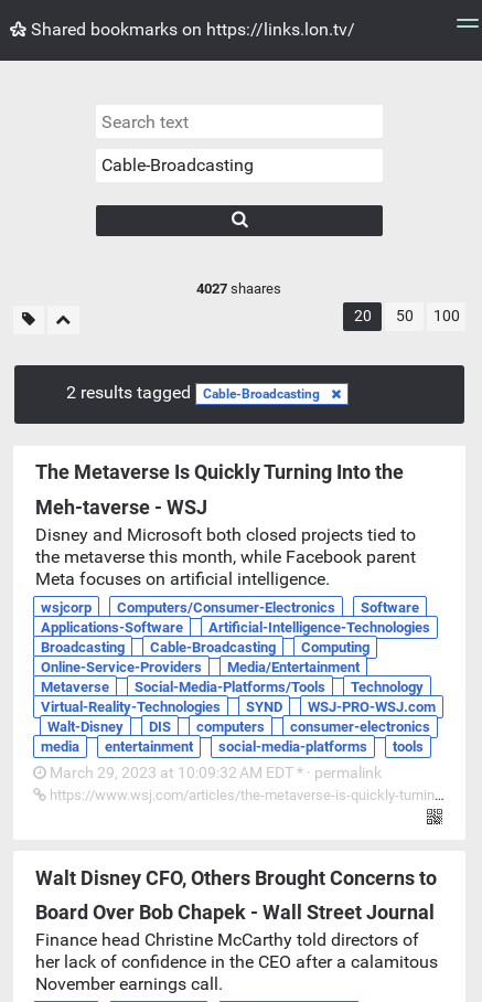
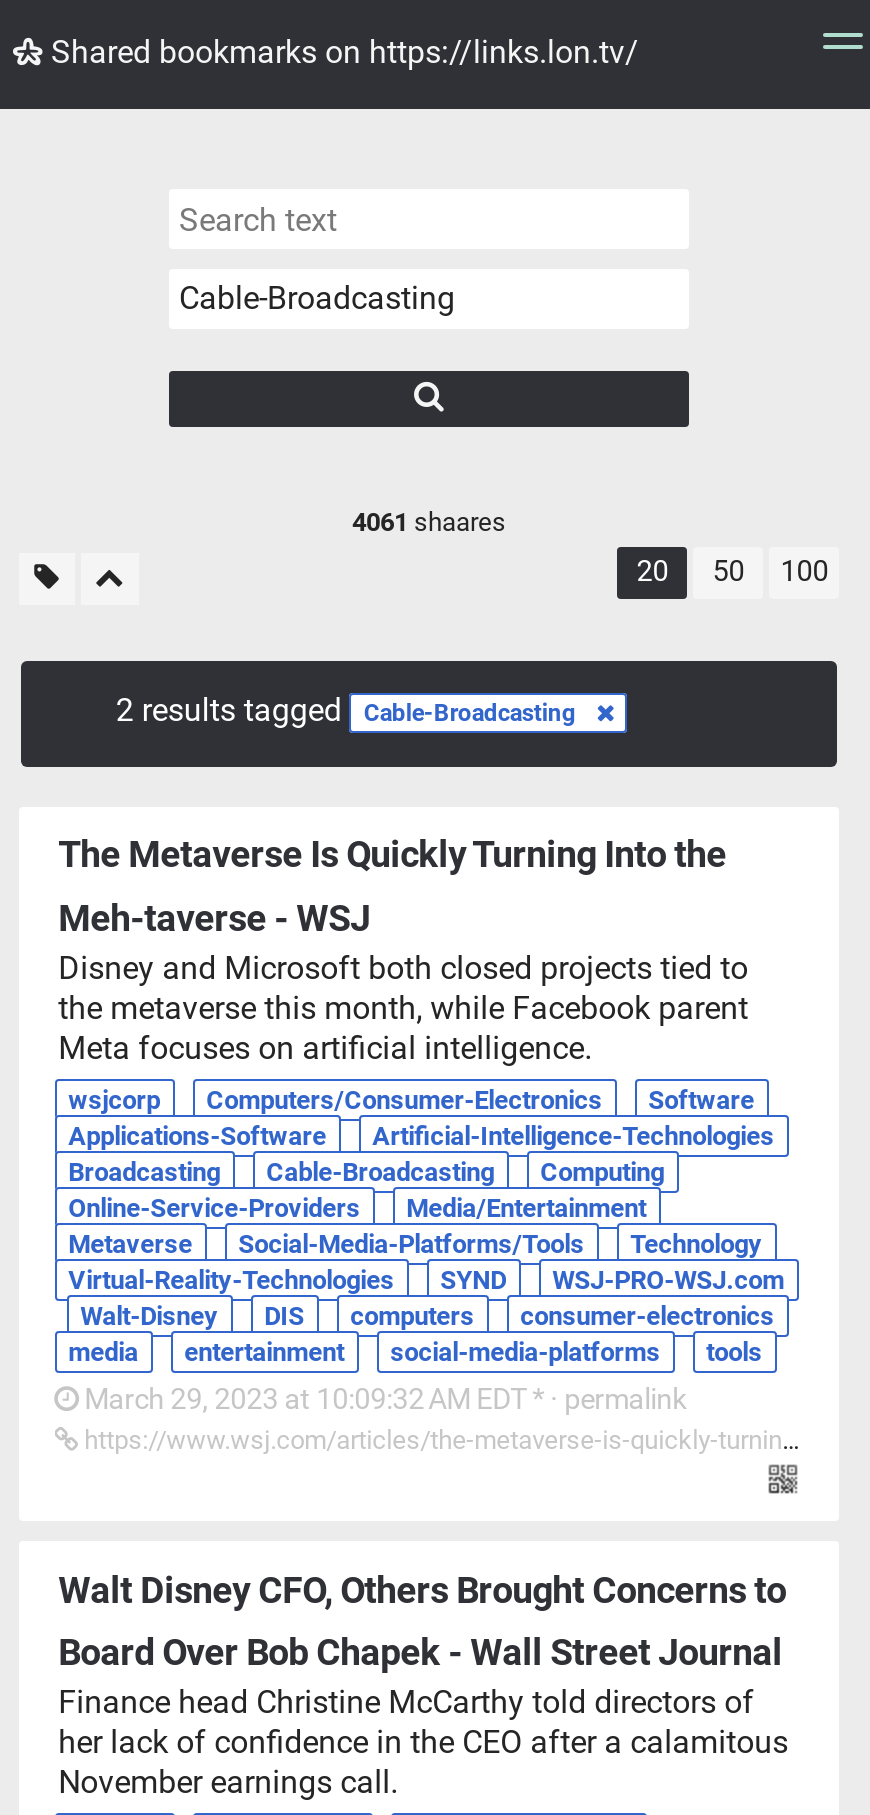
- 4027 shaares
+ 4061 shaares
